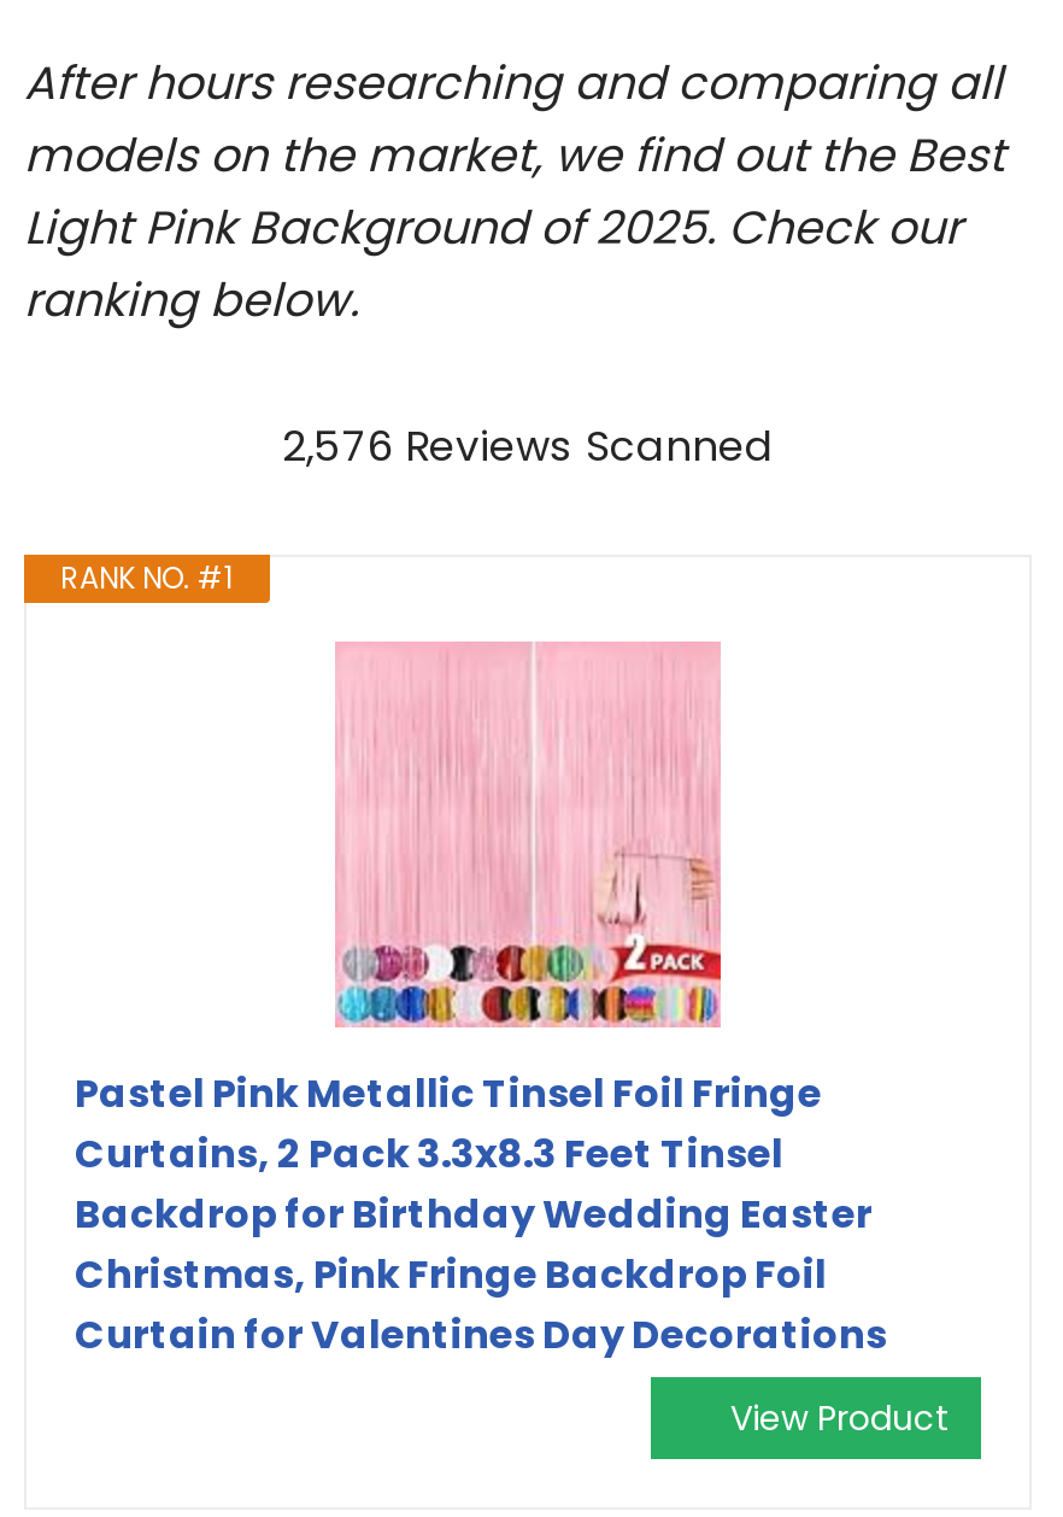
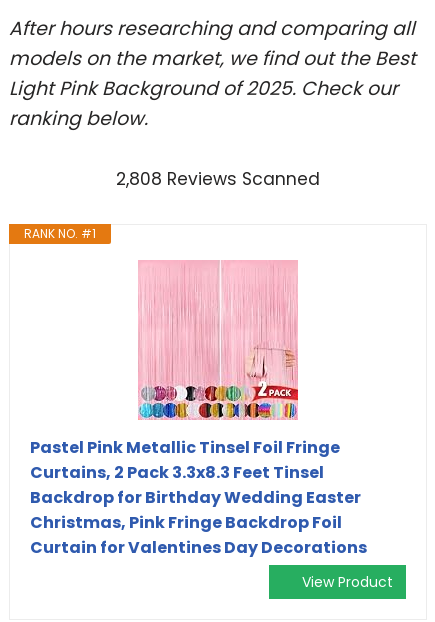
- 2,576 Reviews Scanned
+ 2,808 Reviews Scanned
